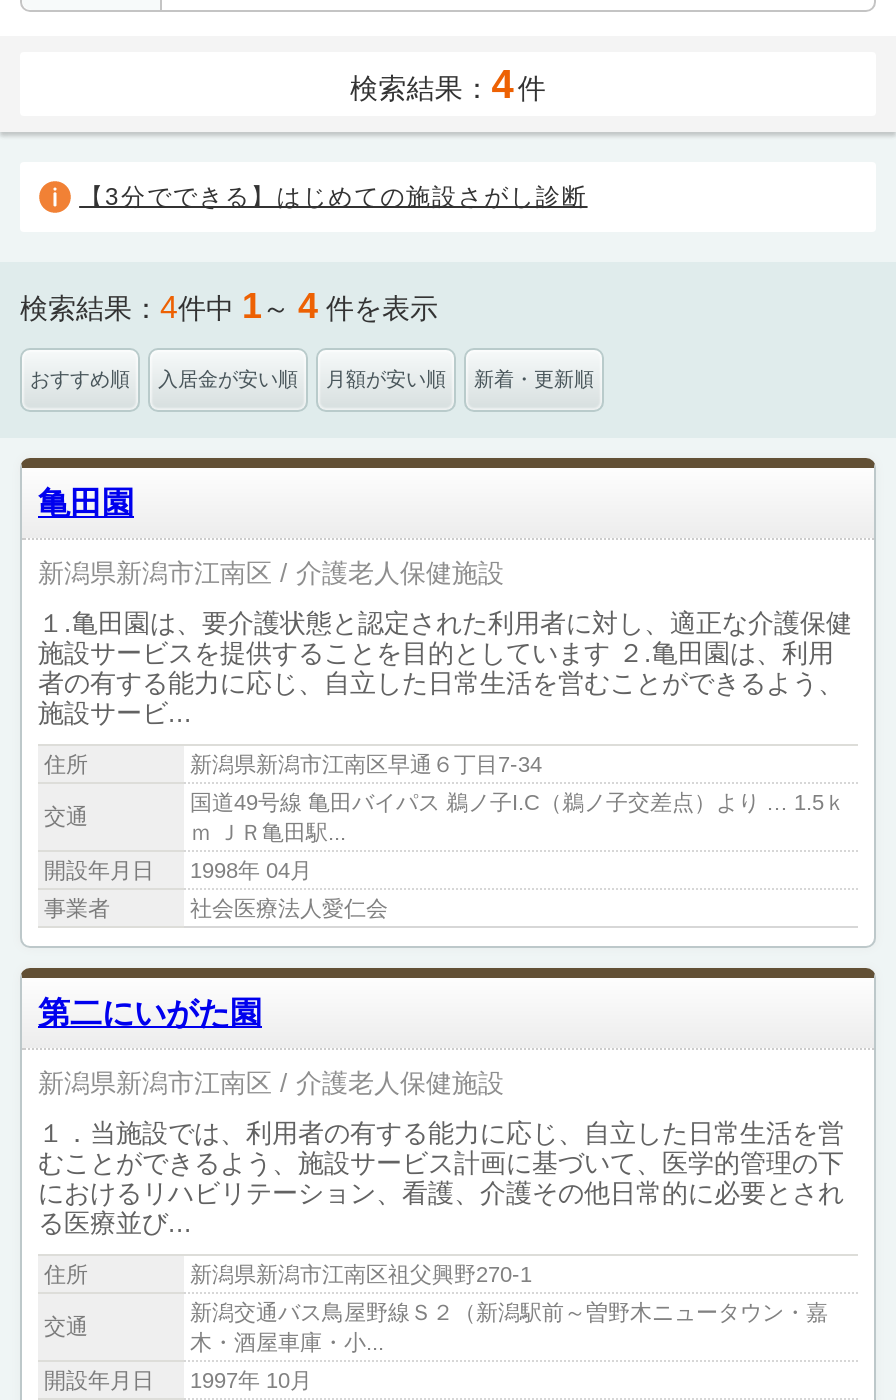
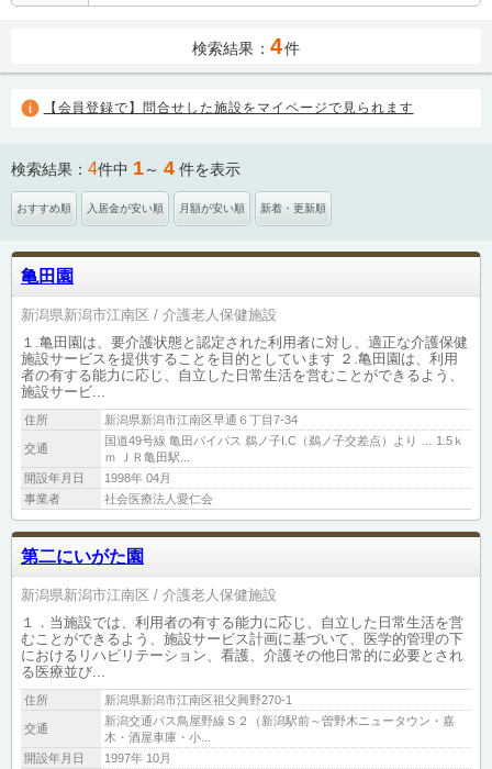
- 【3分でできる】はじめての施設さがし診断
+ 【会員登録で】問合せした施設をマイページで見られます
